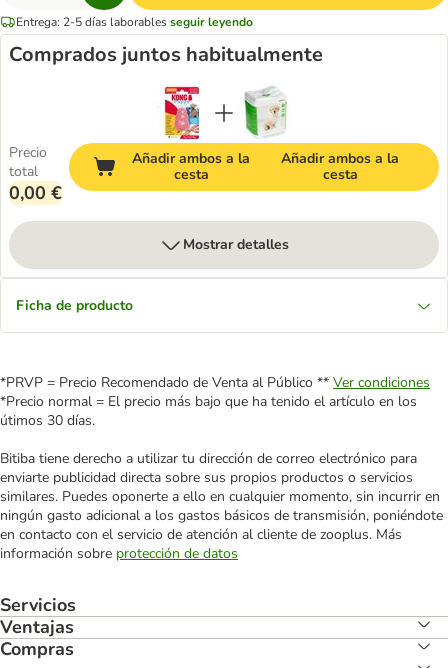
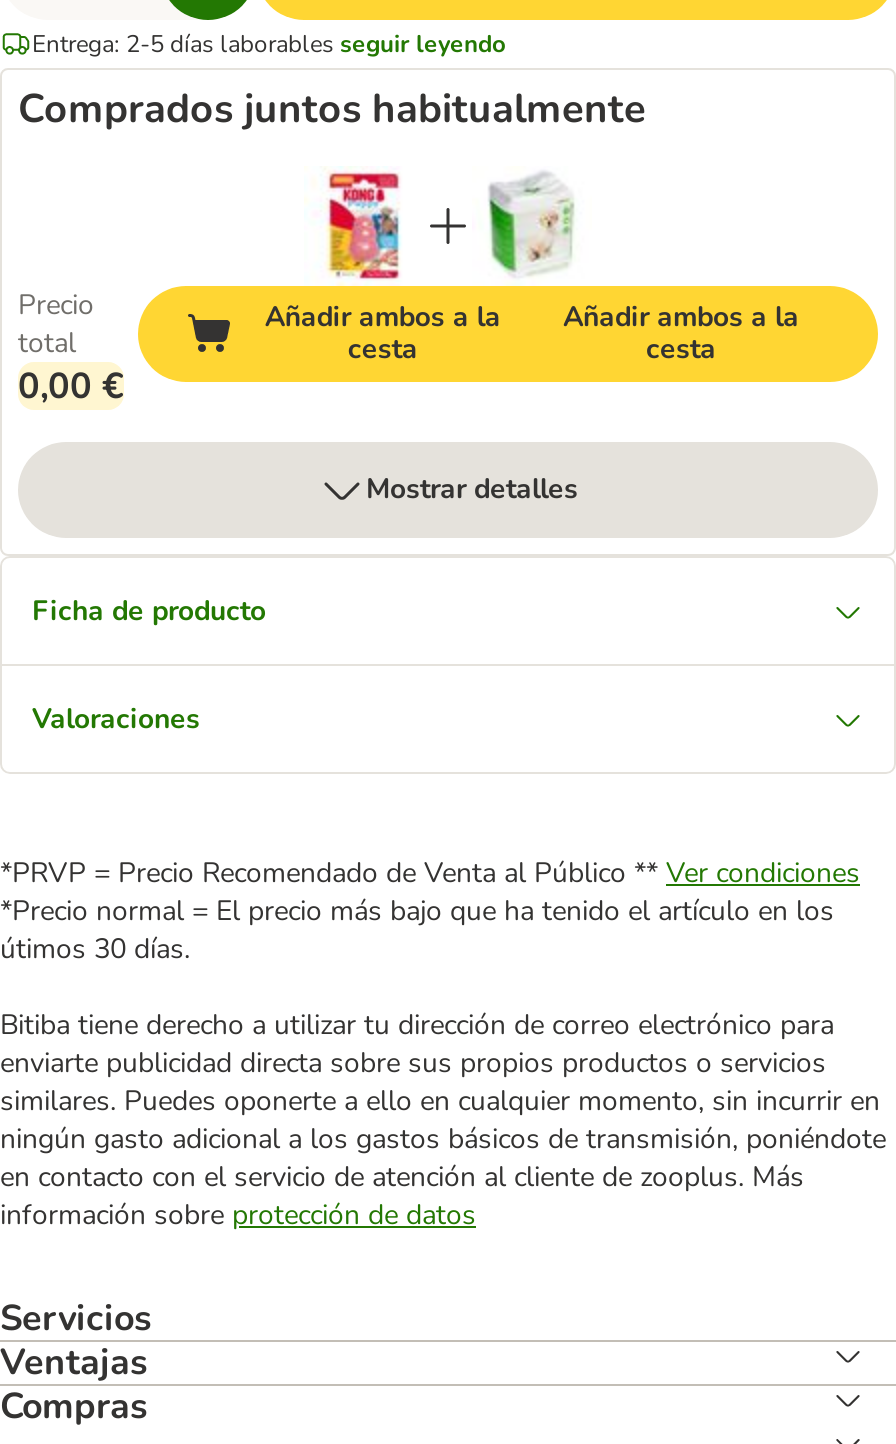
+ Valoraciones
